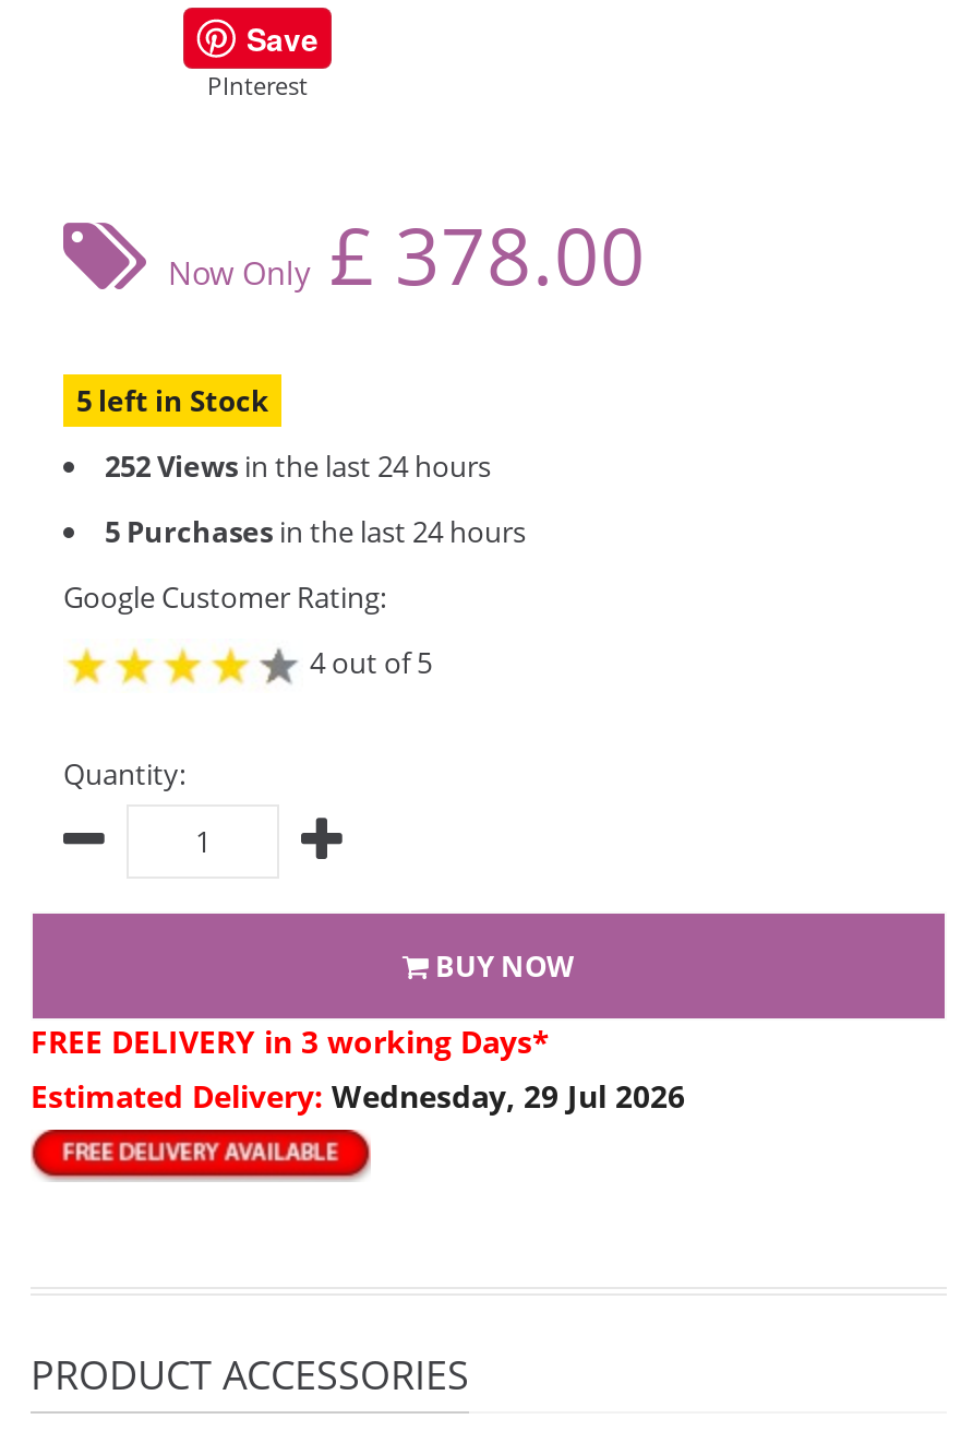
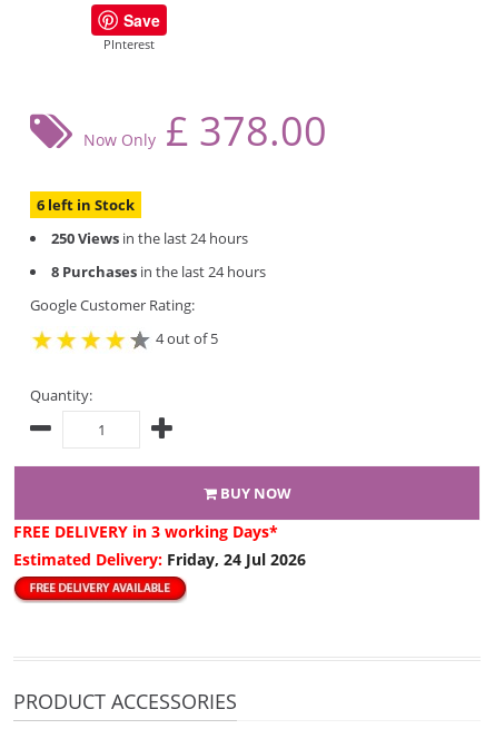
- 5 left in Stock
+ 6 left in Stock

- 252 Views in the last 24 hours
+ 250 Views in the last 24 hours

- 5 Purchases in the last 24 hours
+ 8 Purchases in the last 24 hours

- Estimated Delivery: Wednesday, 29 Jul 2026
+ Estimated Delivery: Friday, 24 Jul 2026
